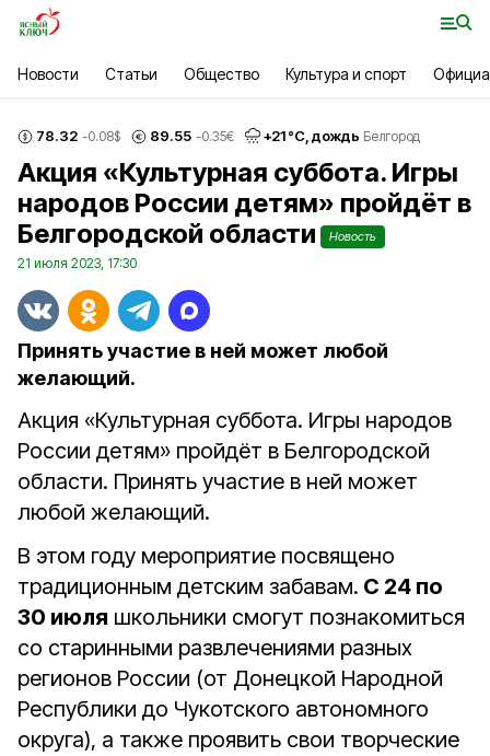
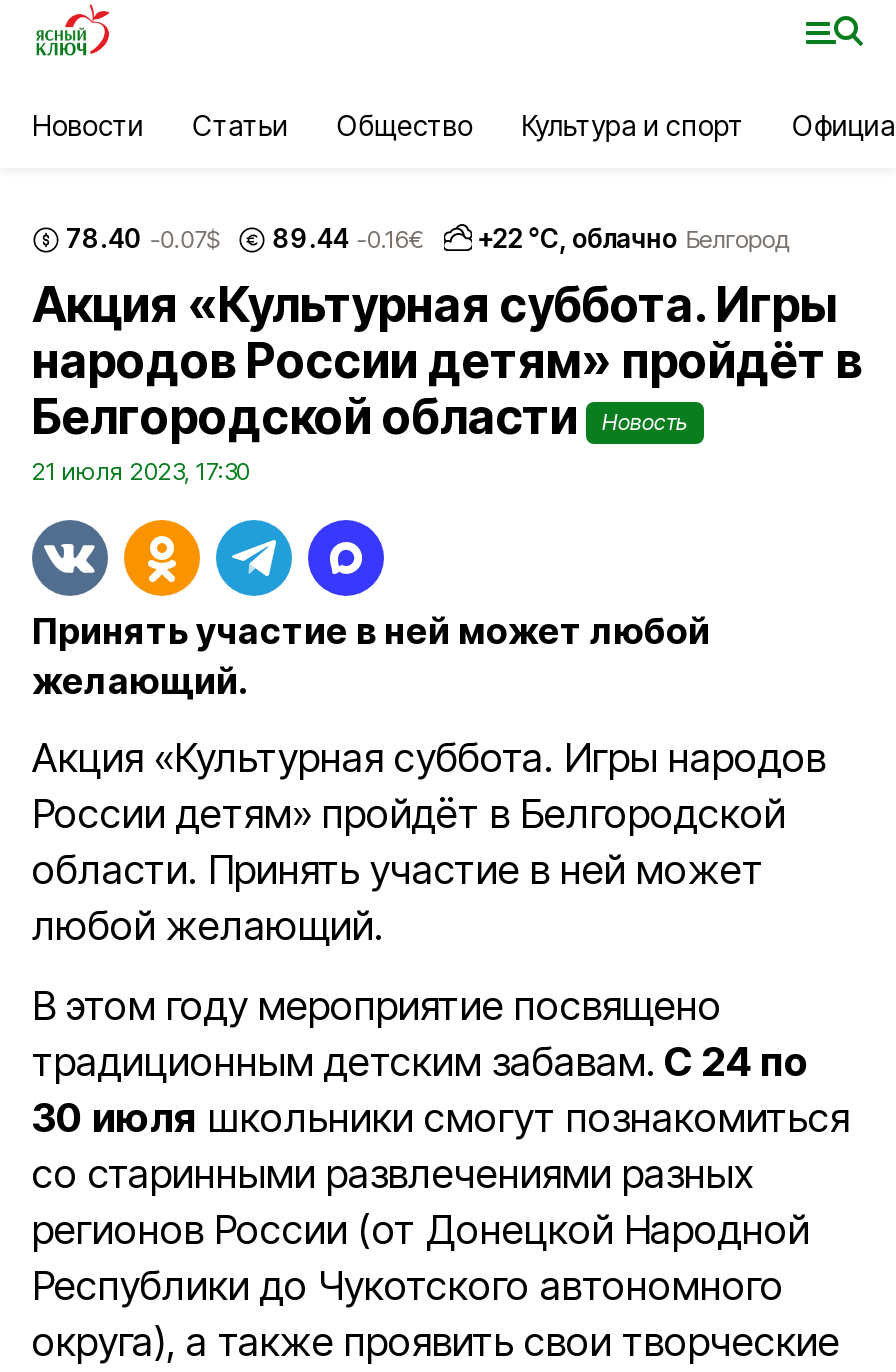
- 78.32 -0.08$
+ 78.40 -0.07$

- 89.55 -0.35€
+ 89.44 -0.16€

- +21 °С, дождь Белгород
+ +22 °С, облачно Белгород
